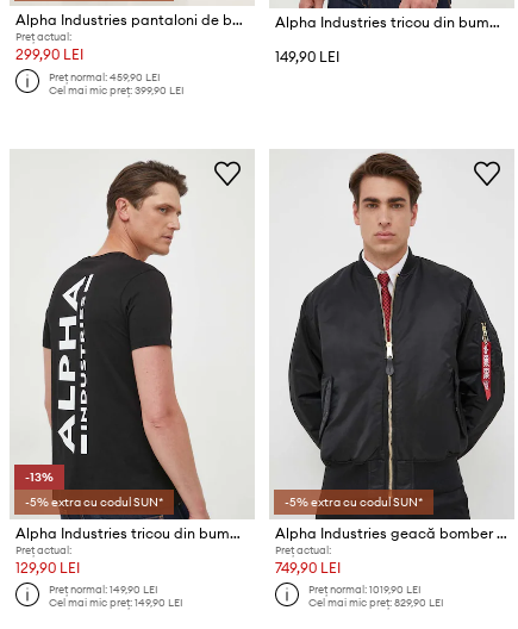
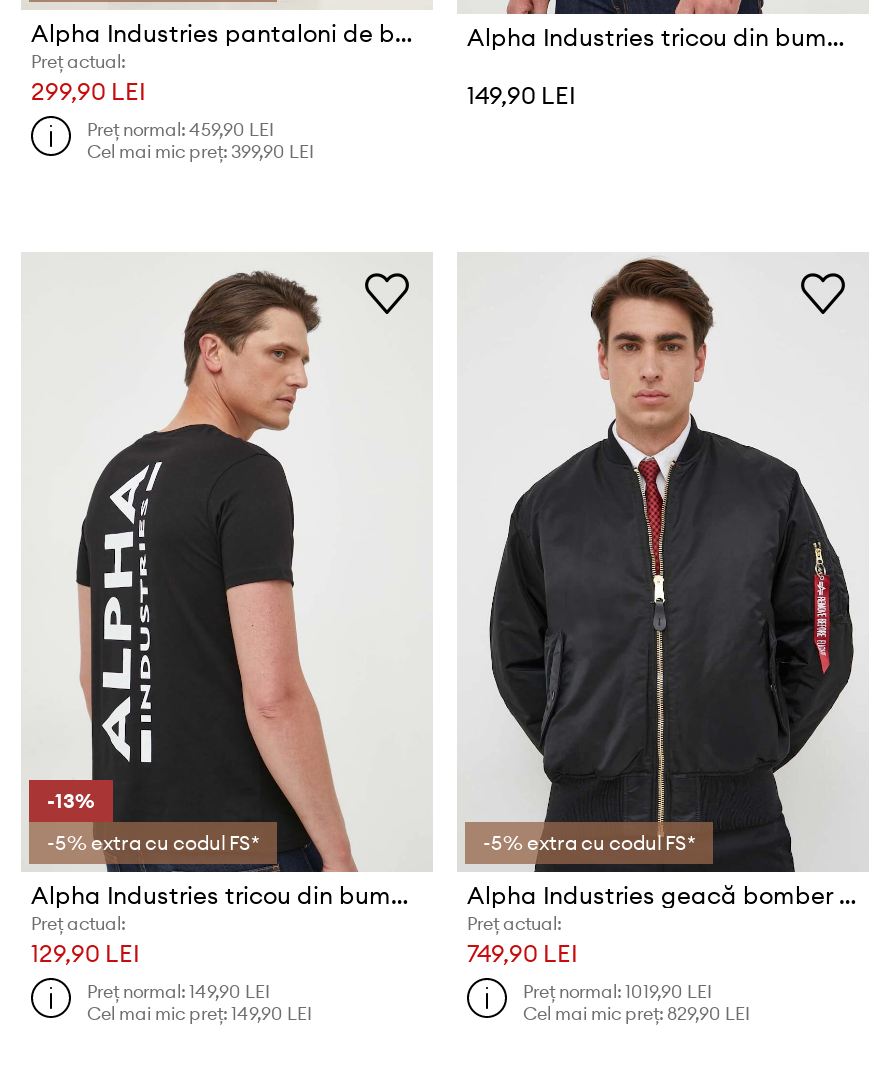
- -5% extra cu codul SUN*
+ -5% extra cu codul FS*

- -5% extra cu codul SUN*
+ -5% extra cu codul FS*
